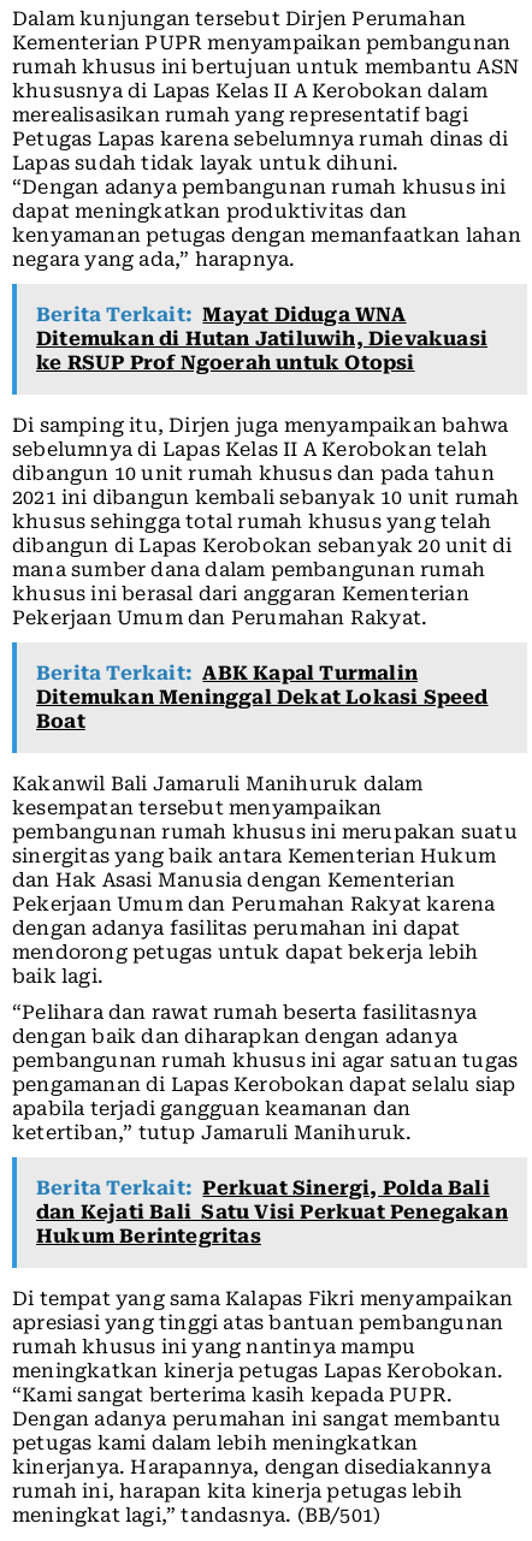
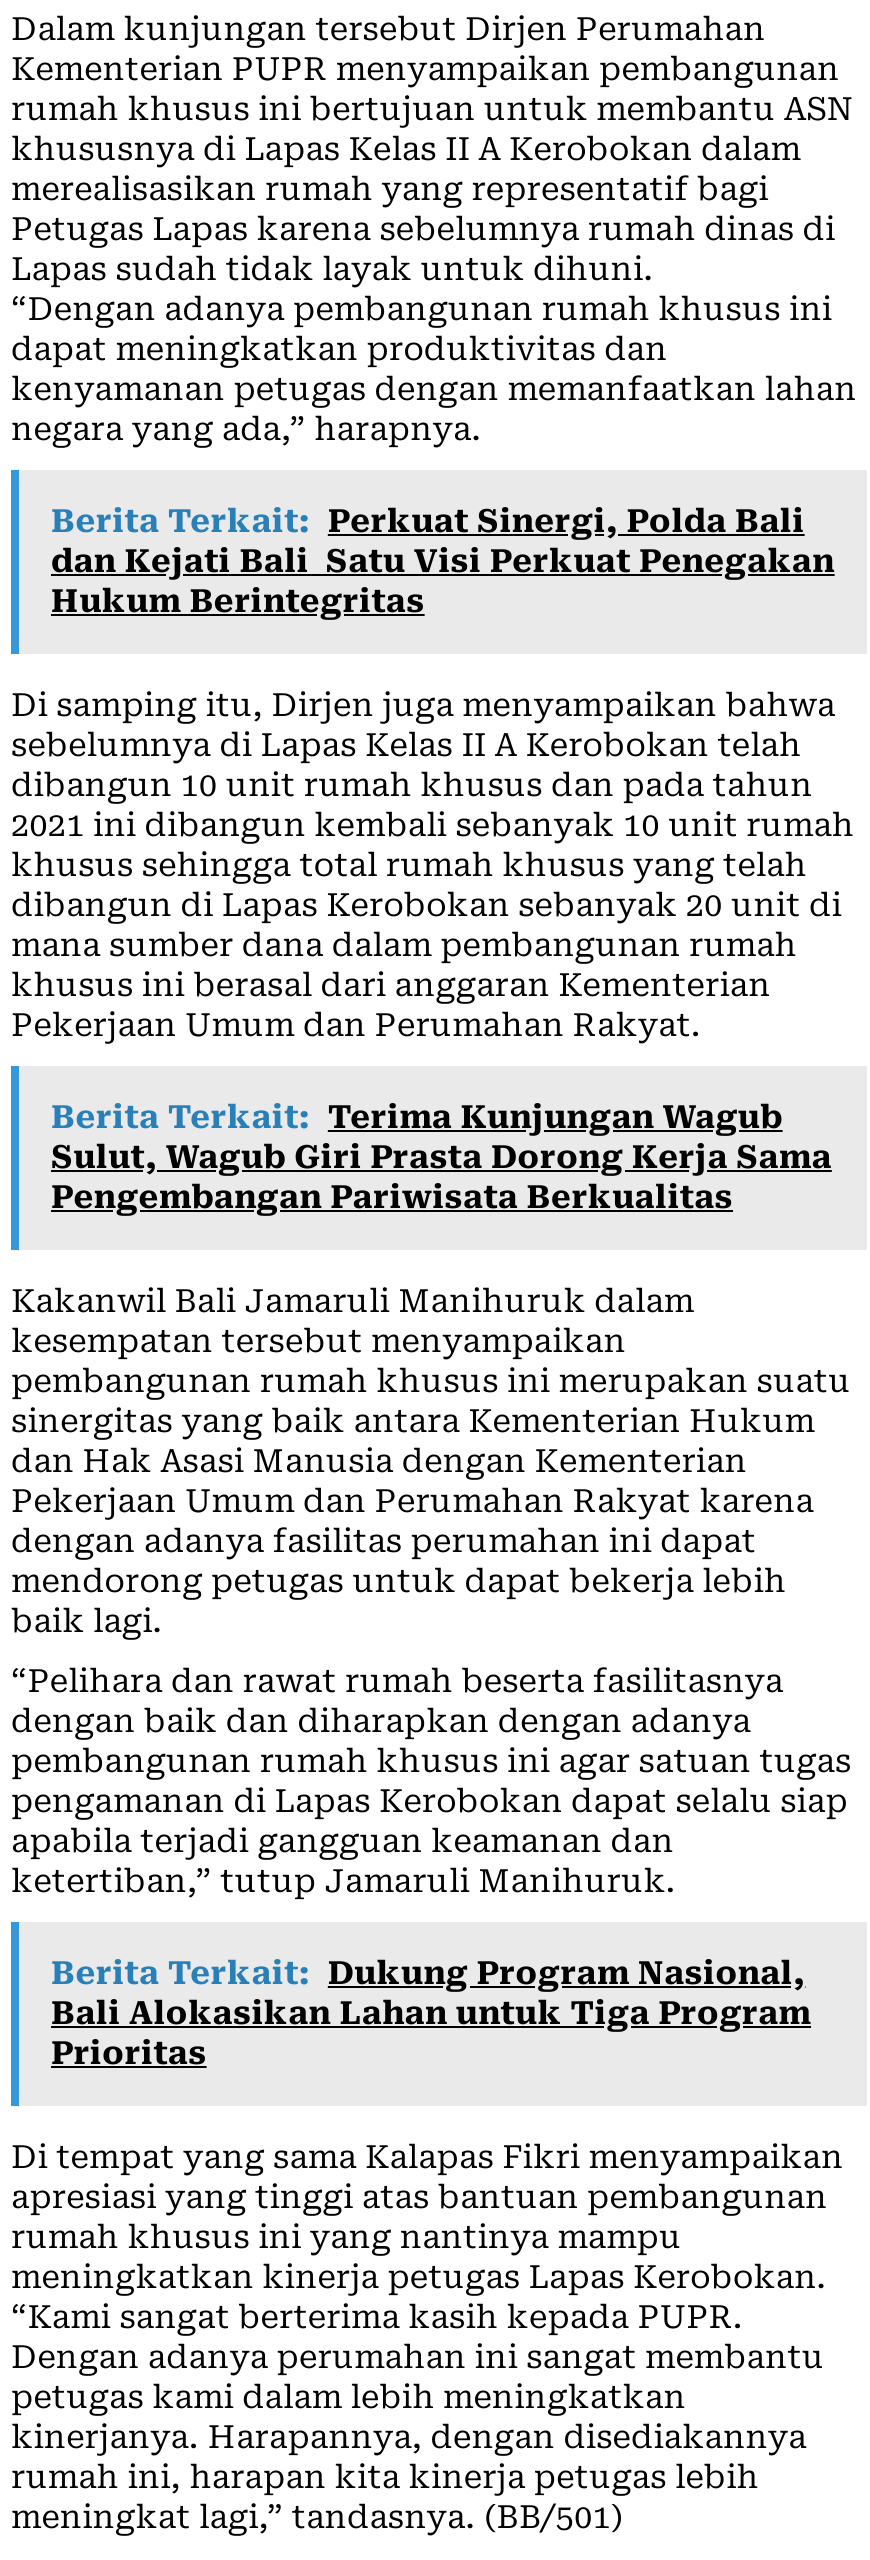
- Berita Terkait: Mayat Diduga WNA
- Ditemukan di Hutan Jatiluwih, Dievakuasi
- ke RSUP Prof Ngoerah untuk Otopsi

- Berita Terkait: ABK Kapal Turmalin
- Ditemukan Meninggal Dekat Lokasi Speed
- Boat
+ Berita Terkait: Terima Kunjungan Wagub
+ Sulut, Wagub Giri Prasta Dorong Kerja Sama
+ Pengembangan Pariwisata Berkualitas

+ Berita Terkait: Dukung Program Nasional,
+ Bali Alokasikan Lahan untuk Tiga Program
+ Prioritas

moved up: Berita Terkait: Perkuat Sinergi, Polda Bali | dan Kejati Bali Satu Visi Perkuat Penegakan | Hukum Berintegritas
